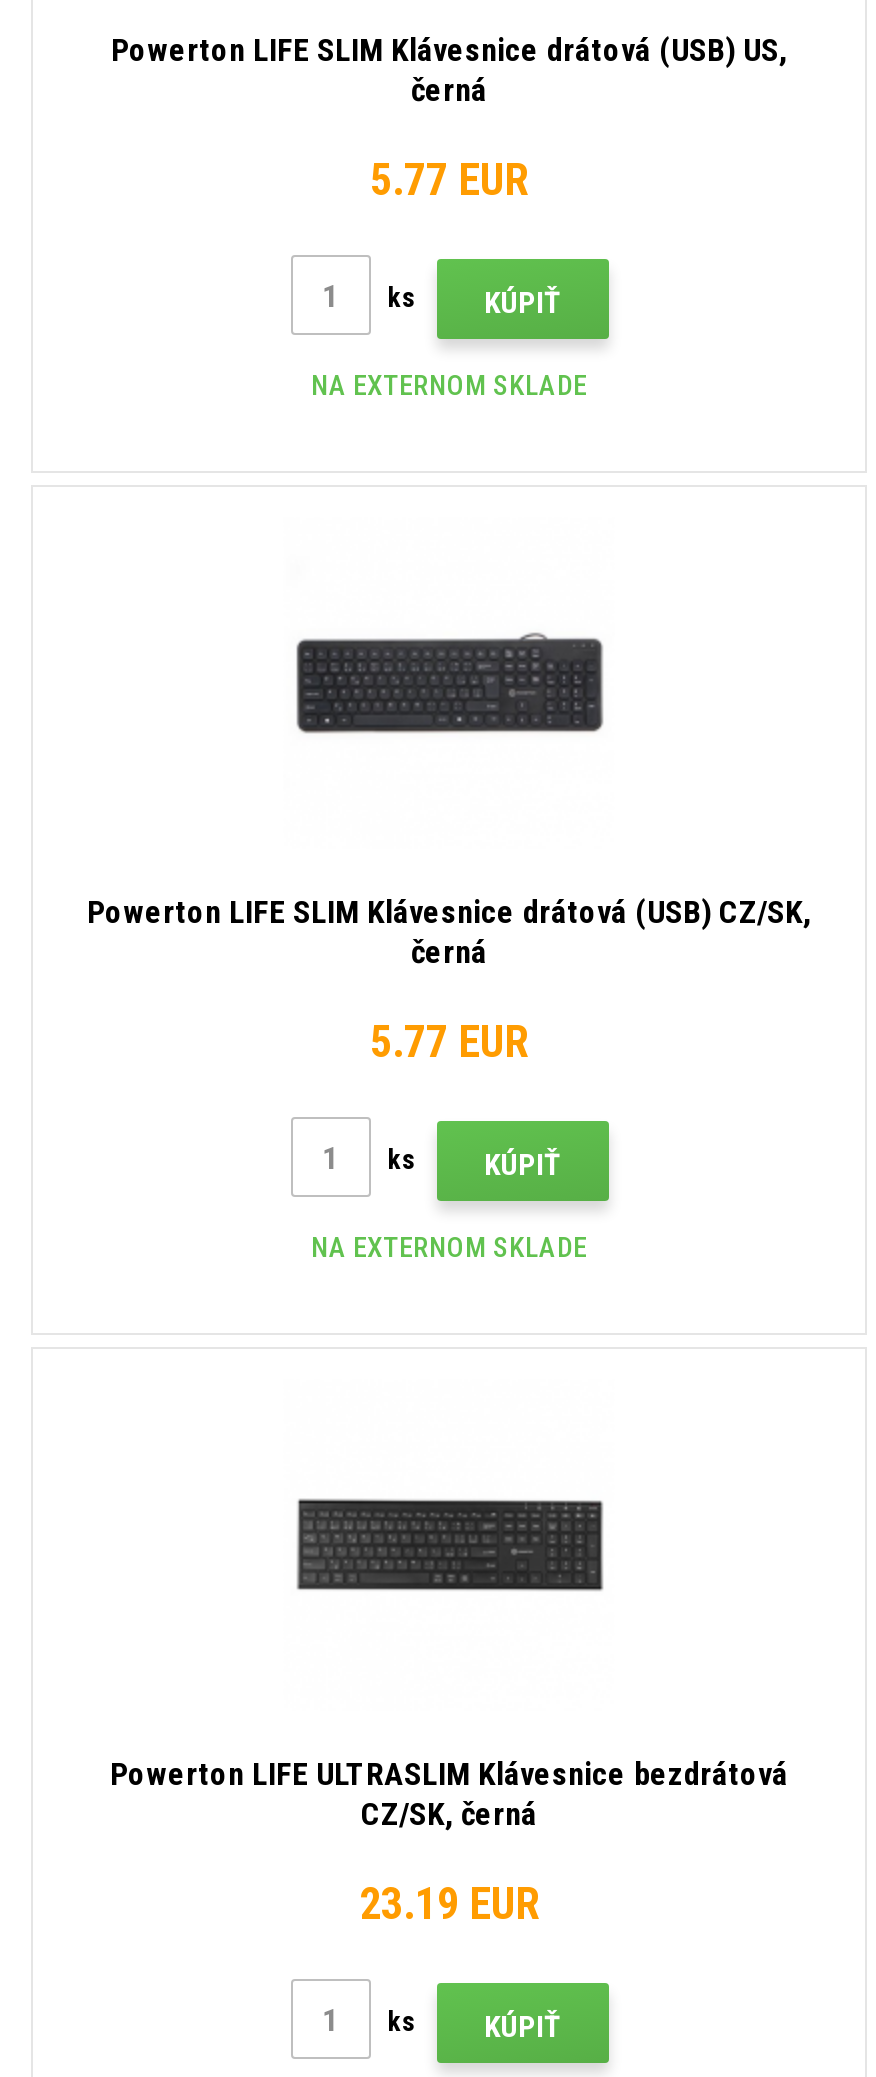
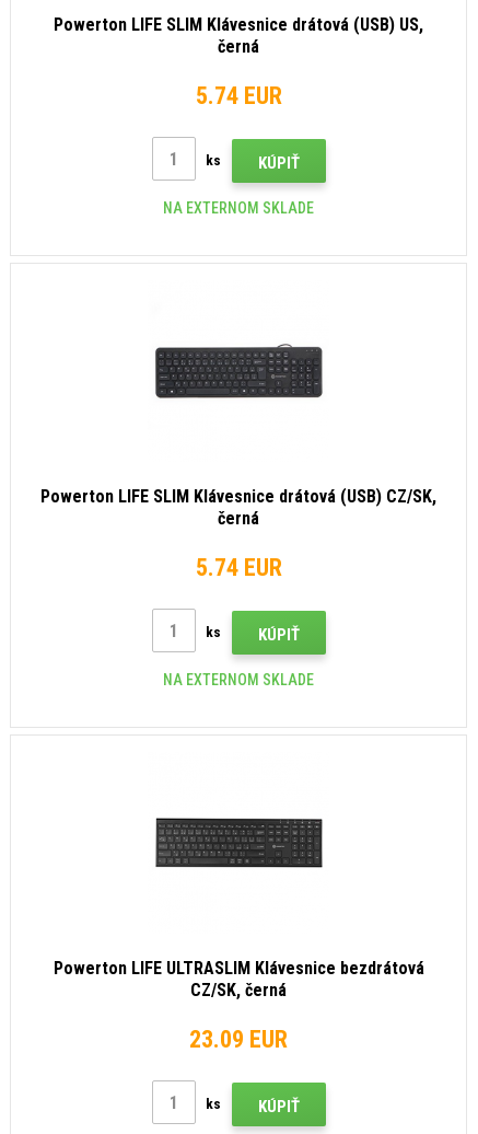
- 5.77 EUR
+ 5.74 EUR

- 5.77 EUR
+ 5.74 EUR

- 23.19 EUR
+ 23.09 EUR
